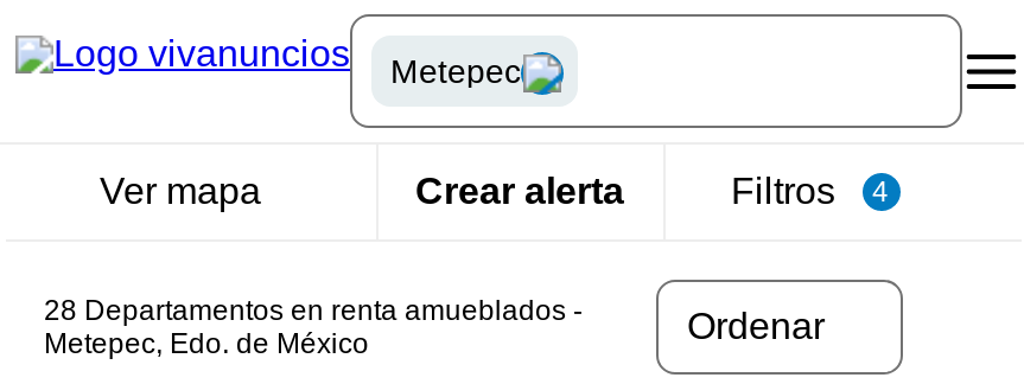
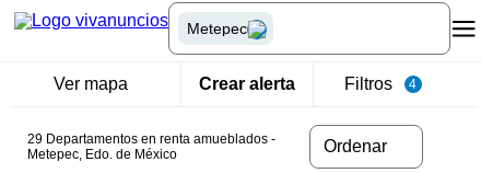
- 28 Departamentos en renta amueblados -
+ 29 Departamentos en renta amueblados -
